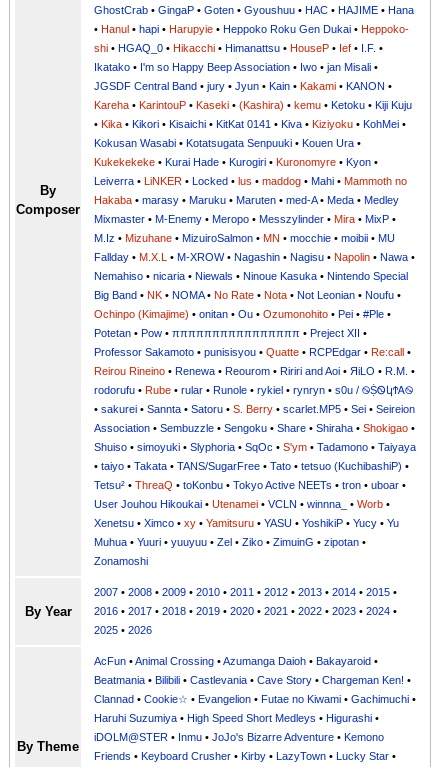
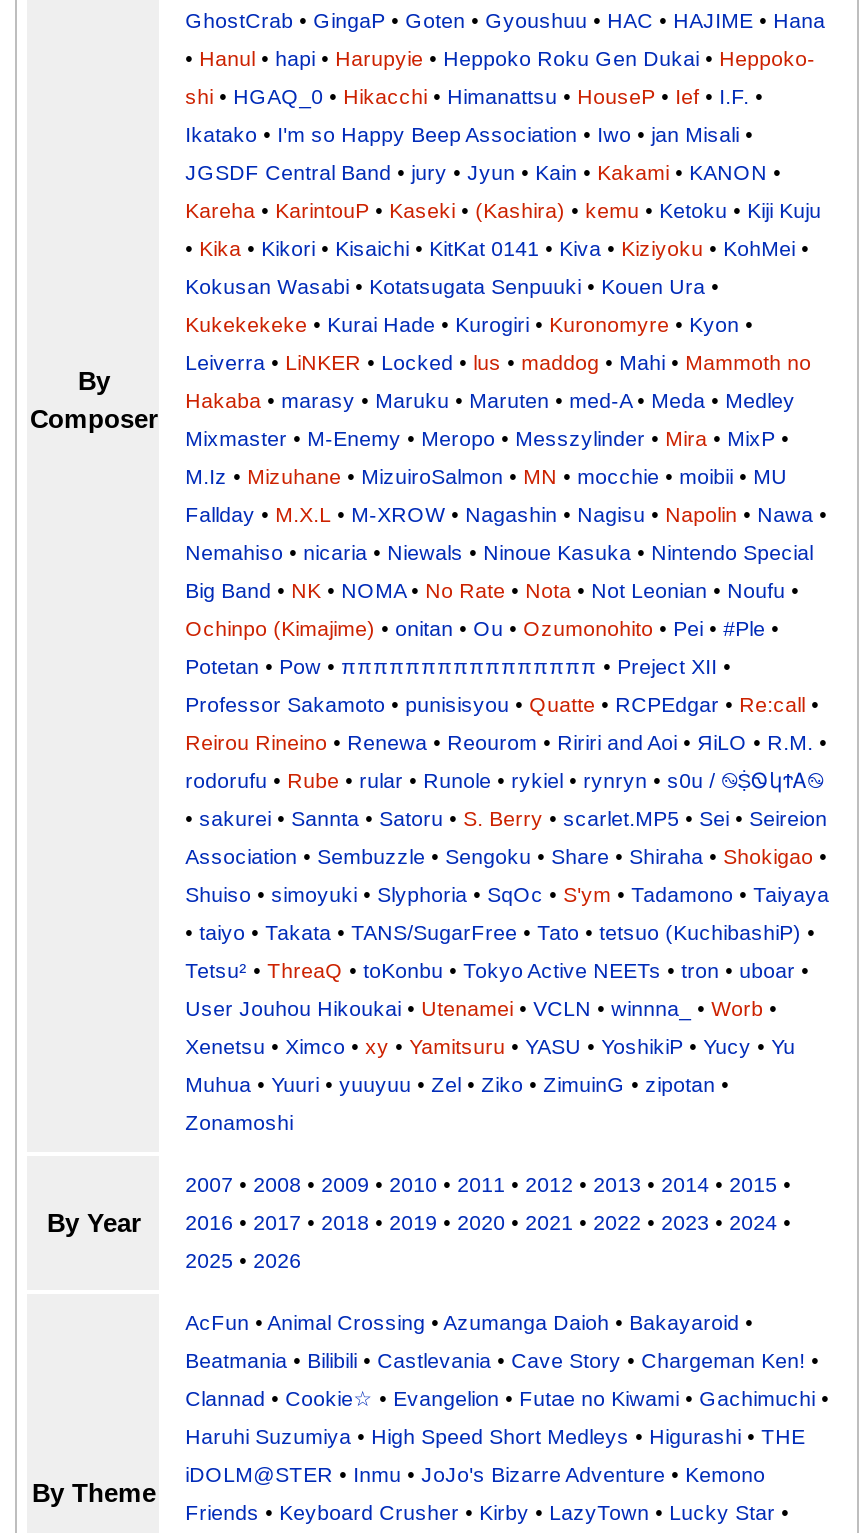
- Haruhi Suzumiya • High Speed Short Medleys • Higurashi •
+ Haruhi Suzumiya • High Speed Short Medleys • Higurashi • THE
